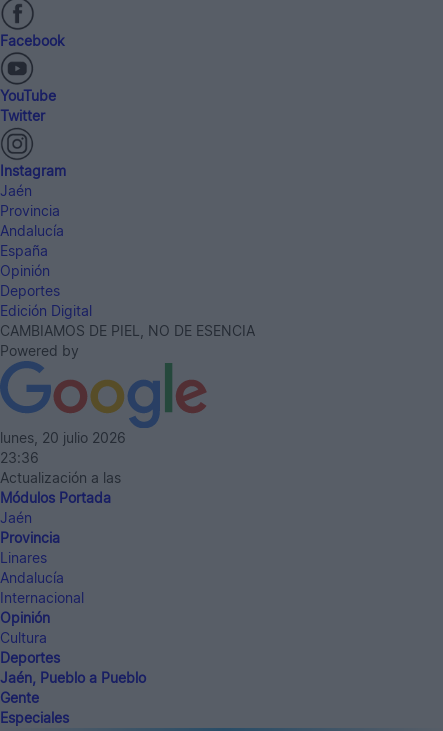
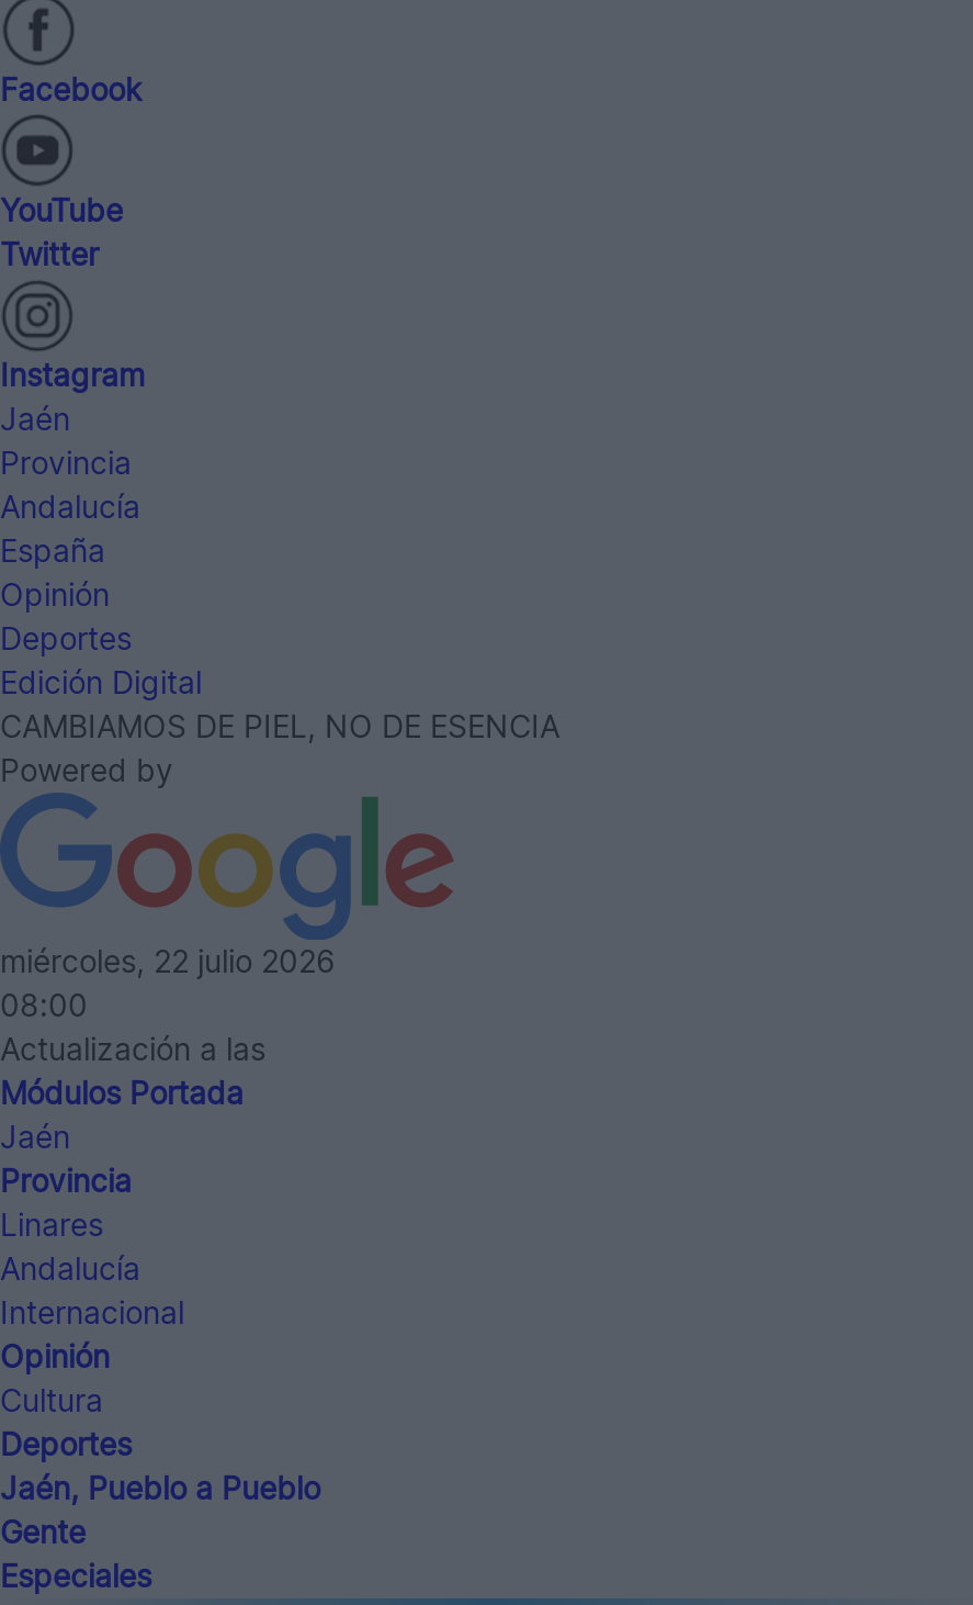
- lunes, 20 julio 2026
+ miércoles, 22 julio 2026

- 23:36
+ 08:00
